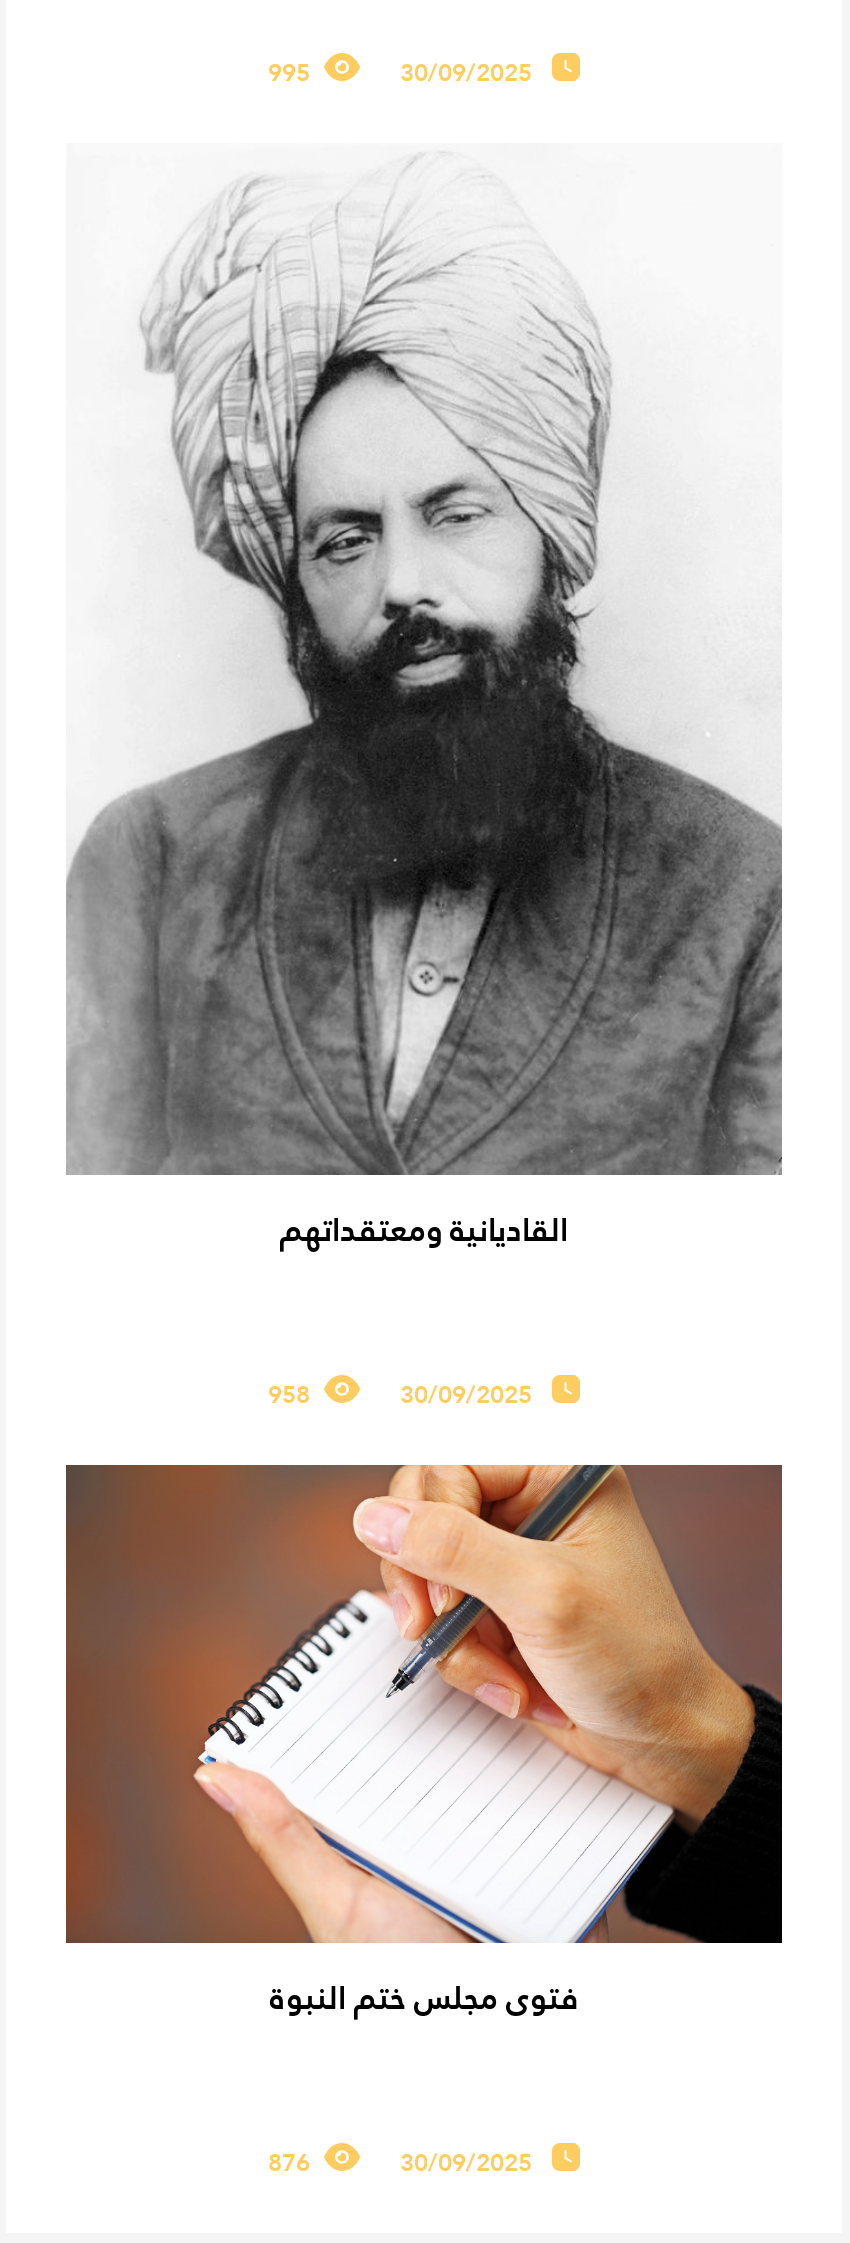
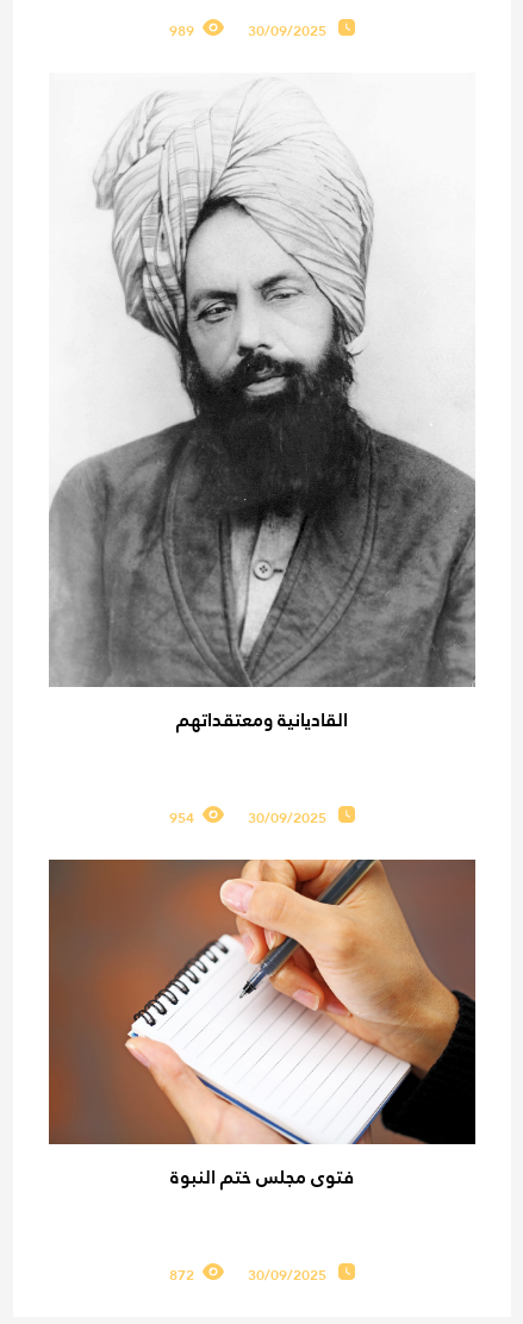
- 995
+ 989

- 958
+ 954

- 876
+ 872
